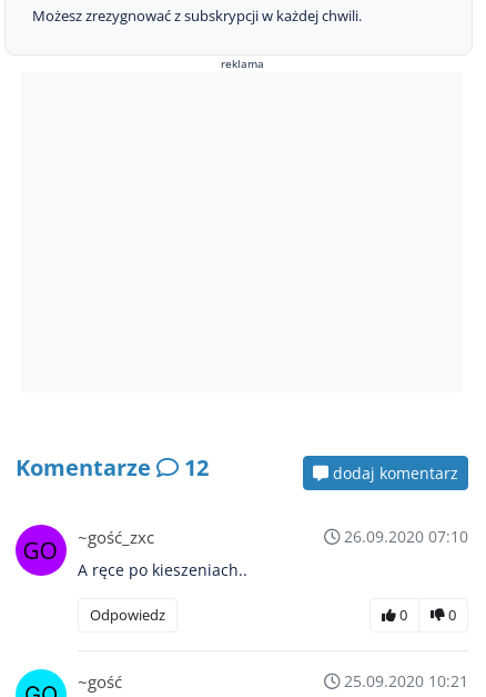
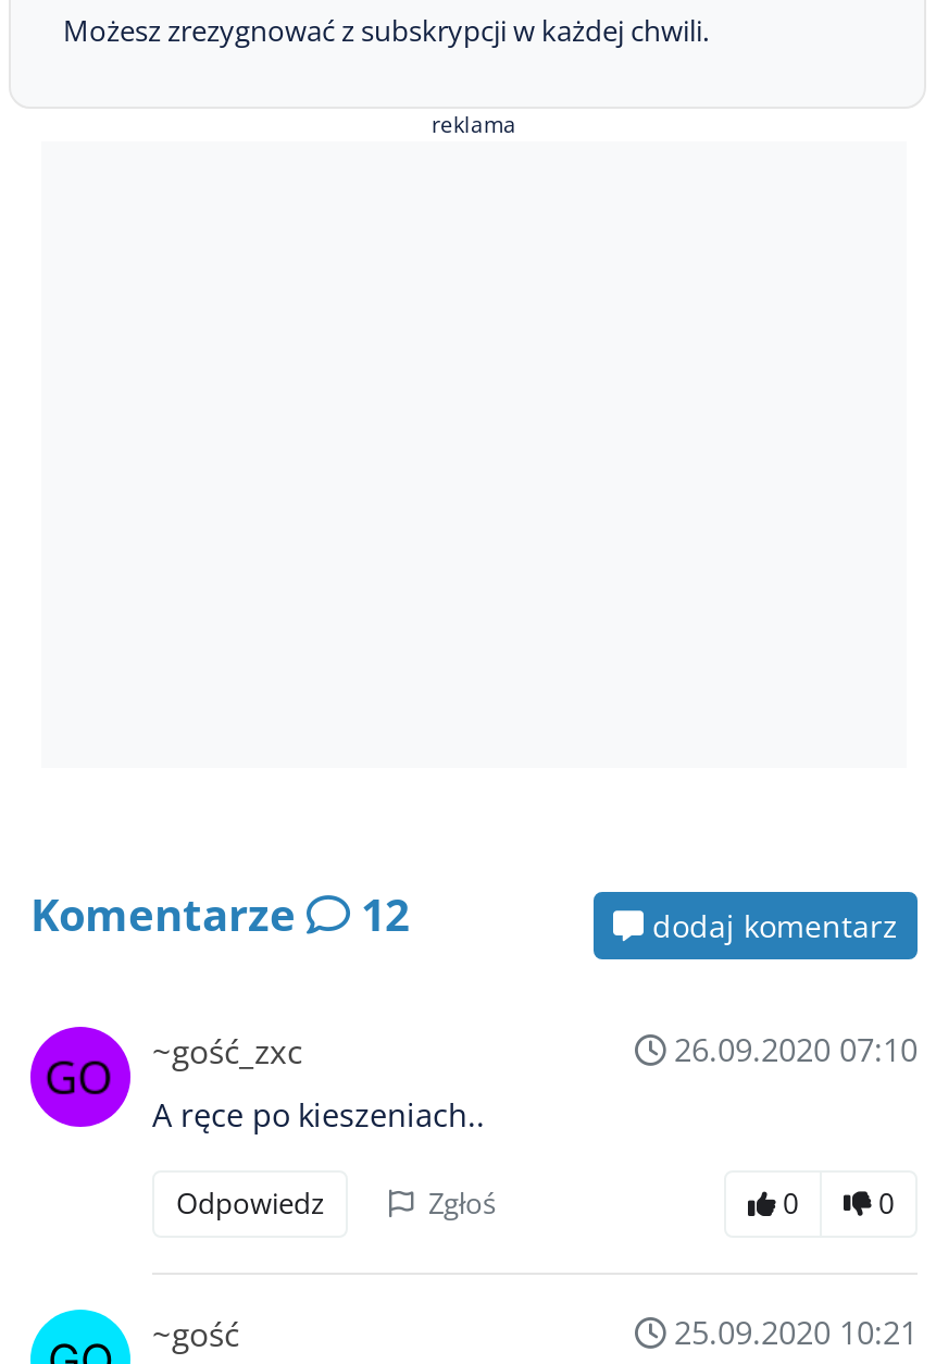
+ Zgłoś
